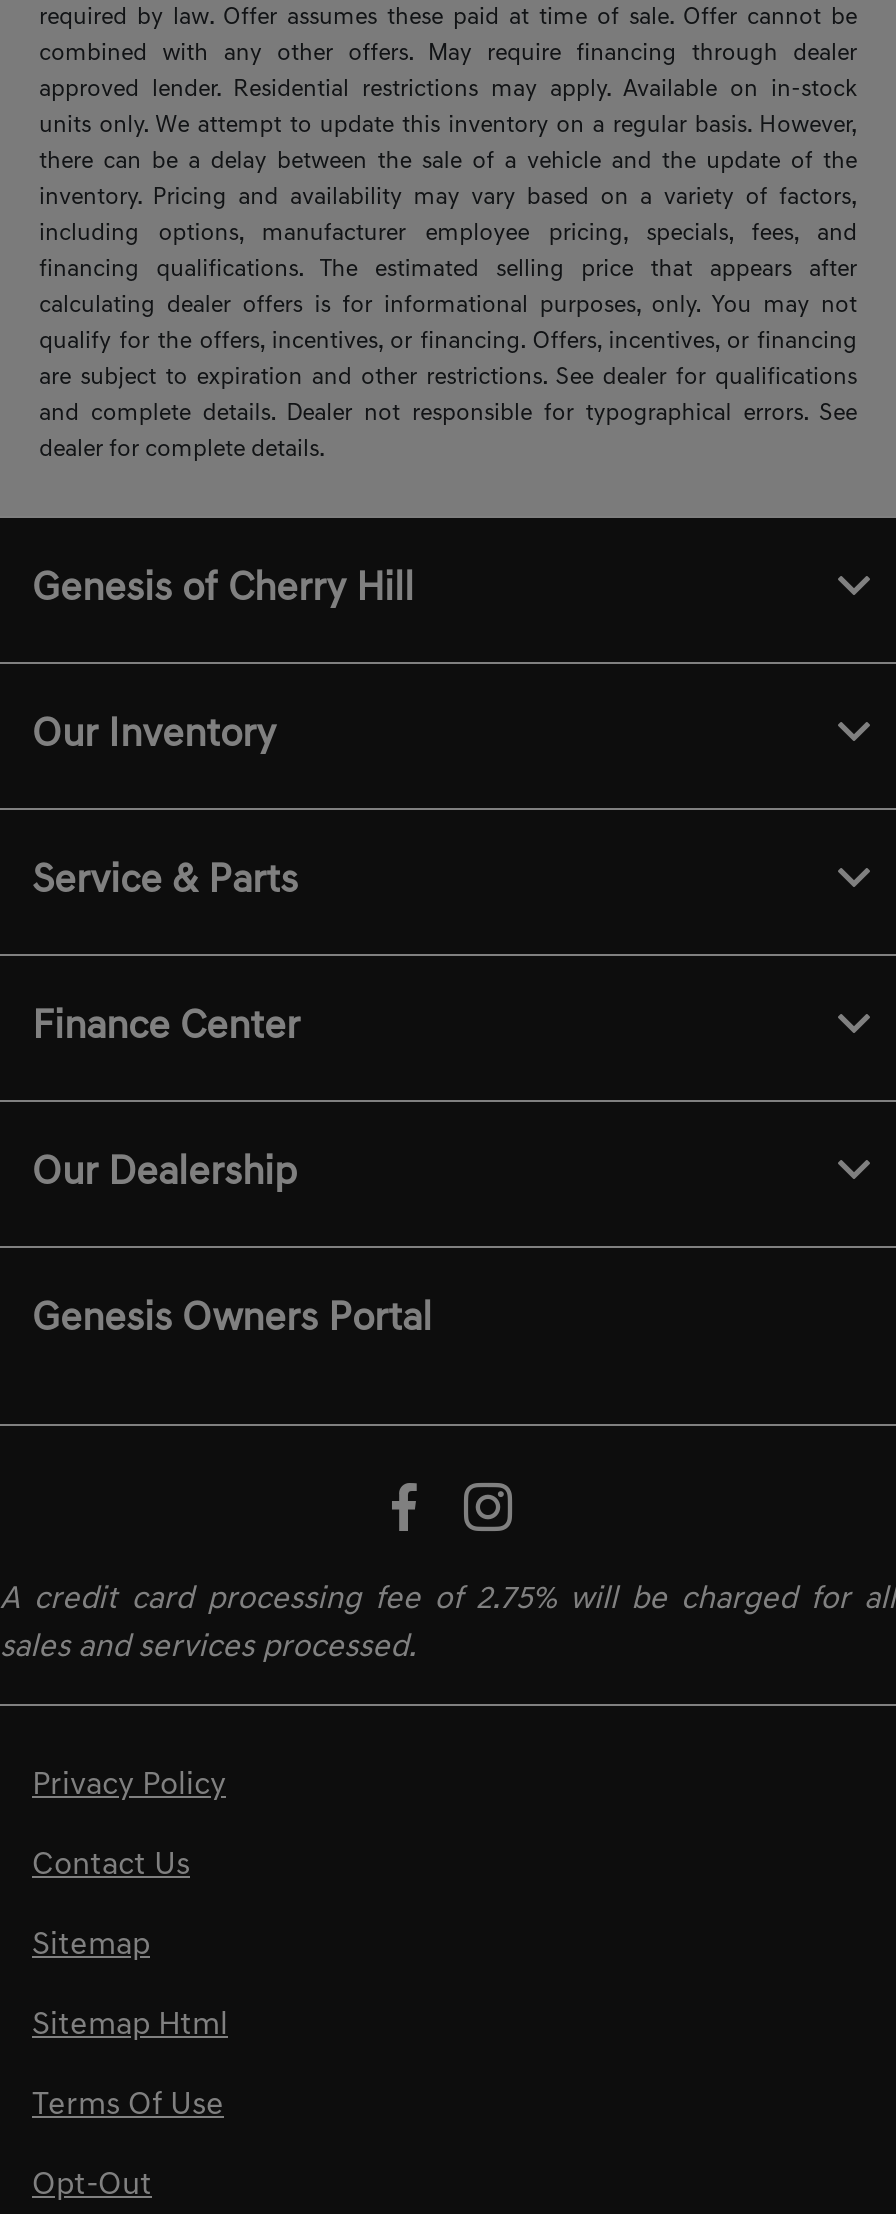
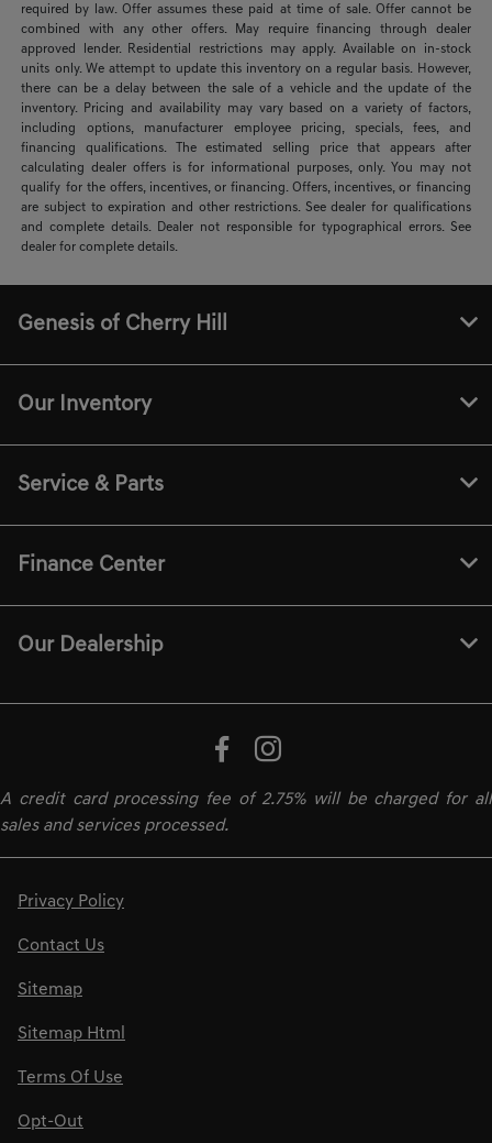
- Genesis Owners Portal
